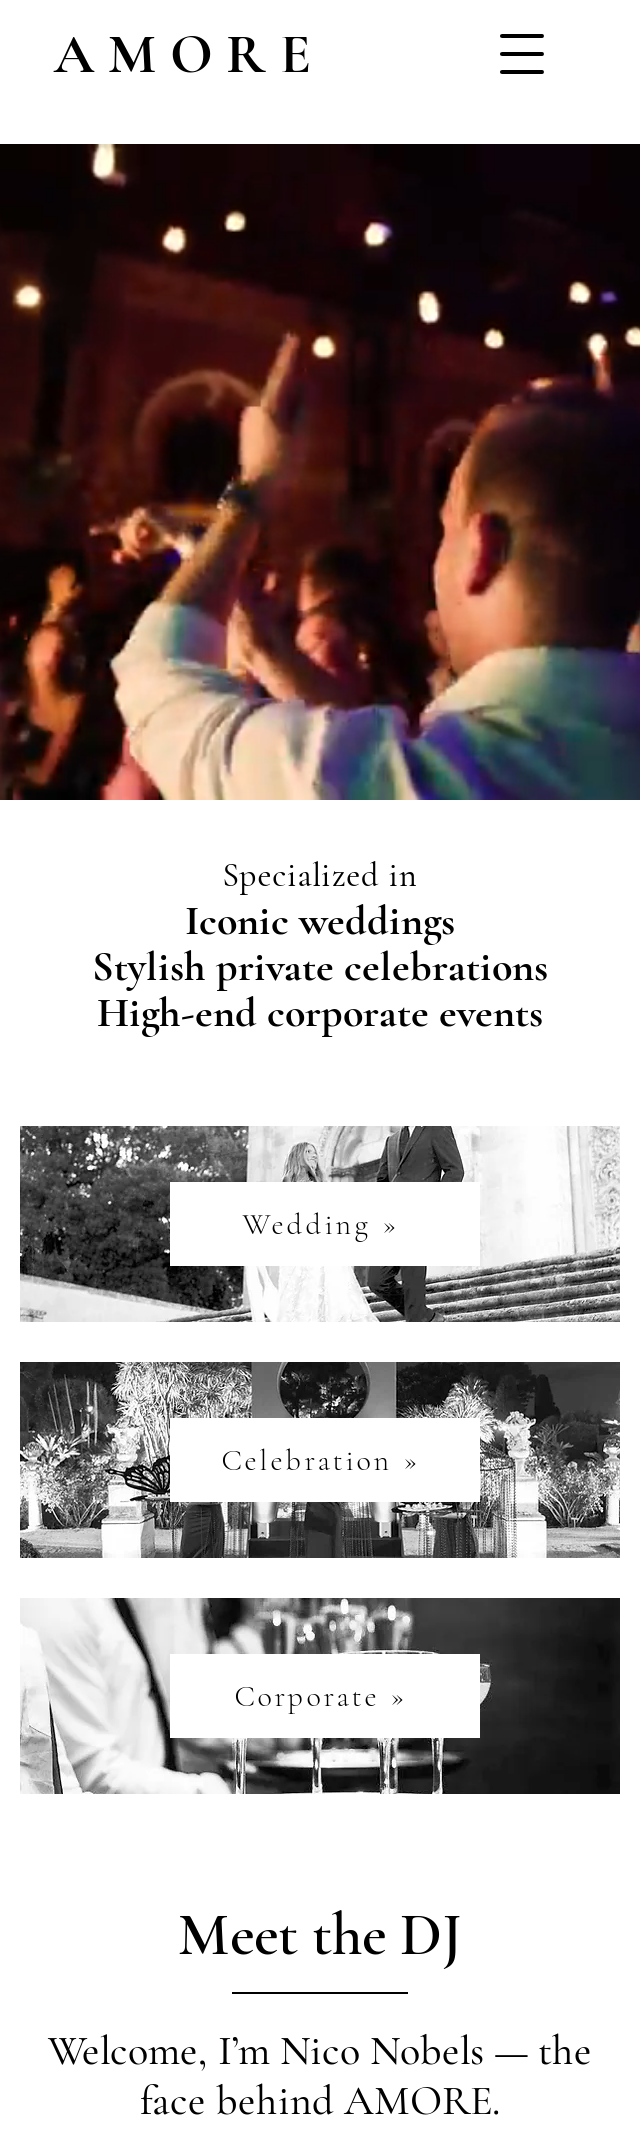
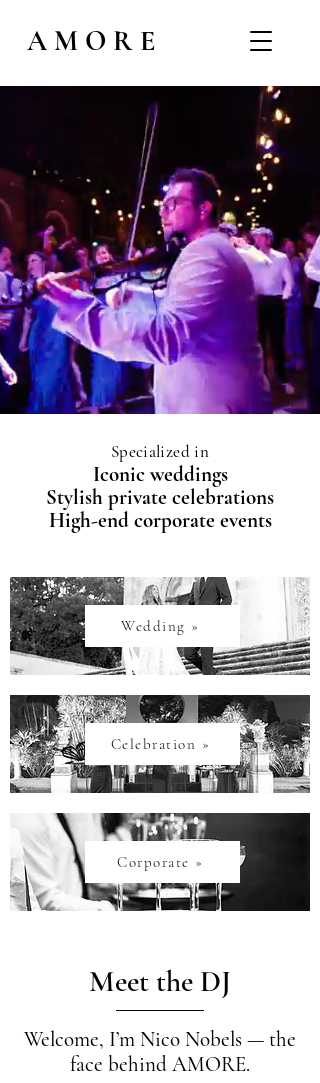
- [image]
+ [image]
